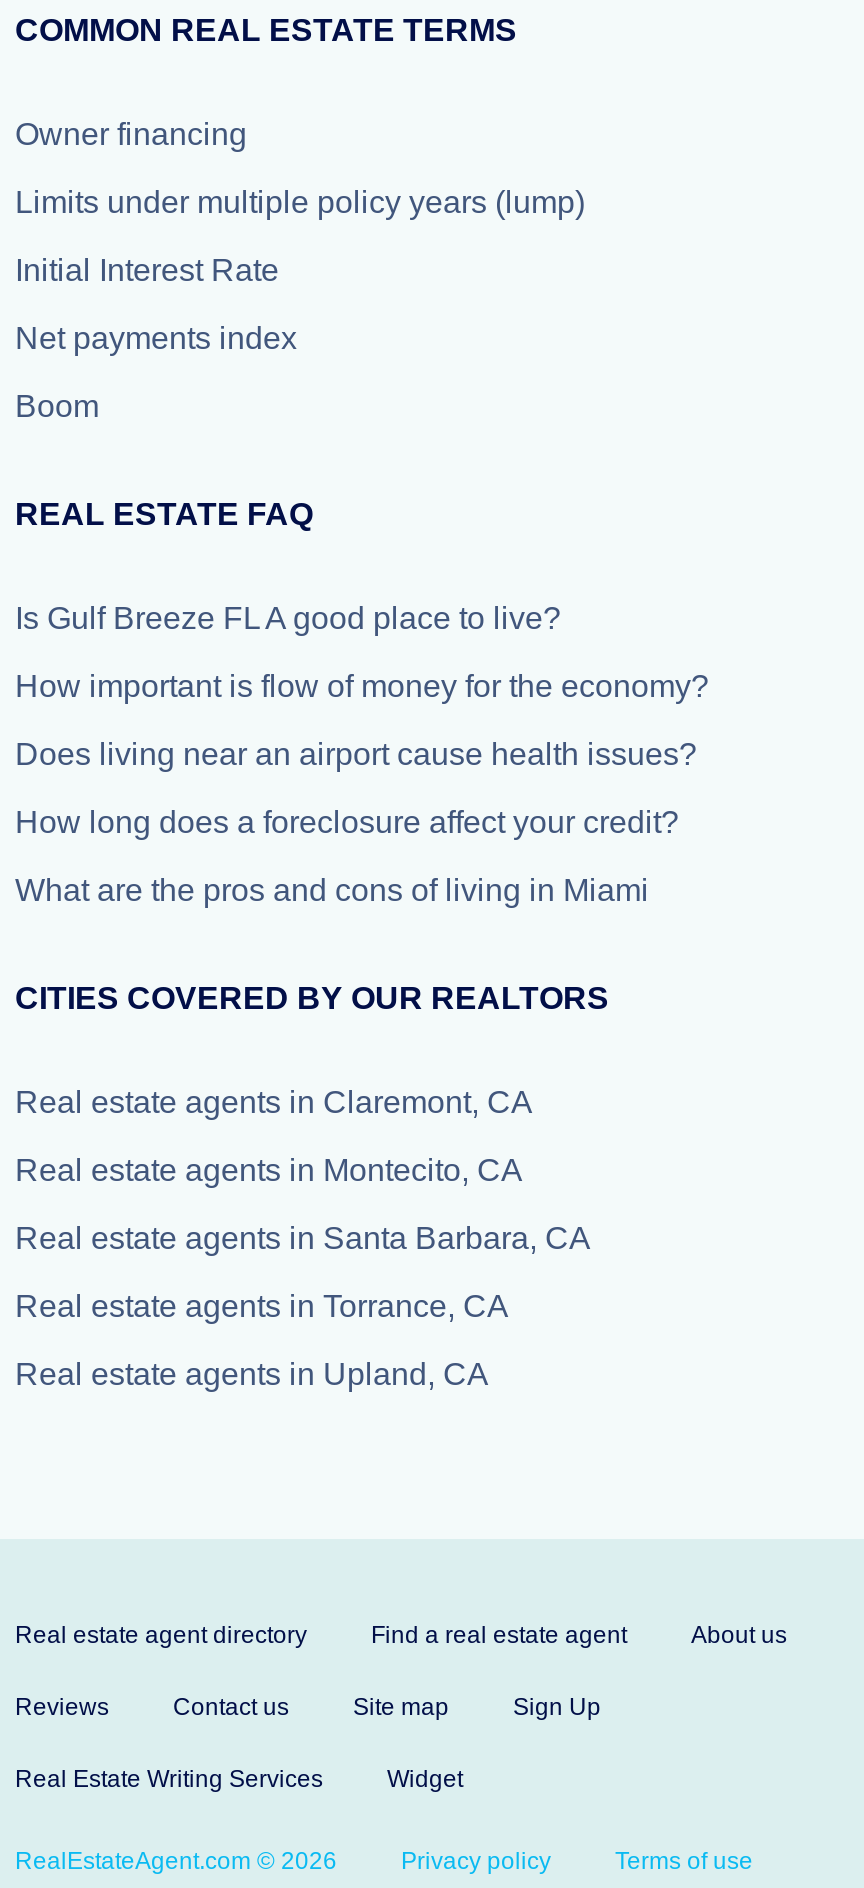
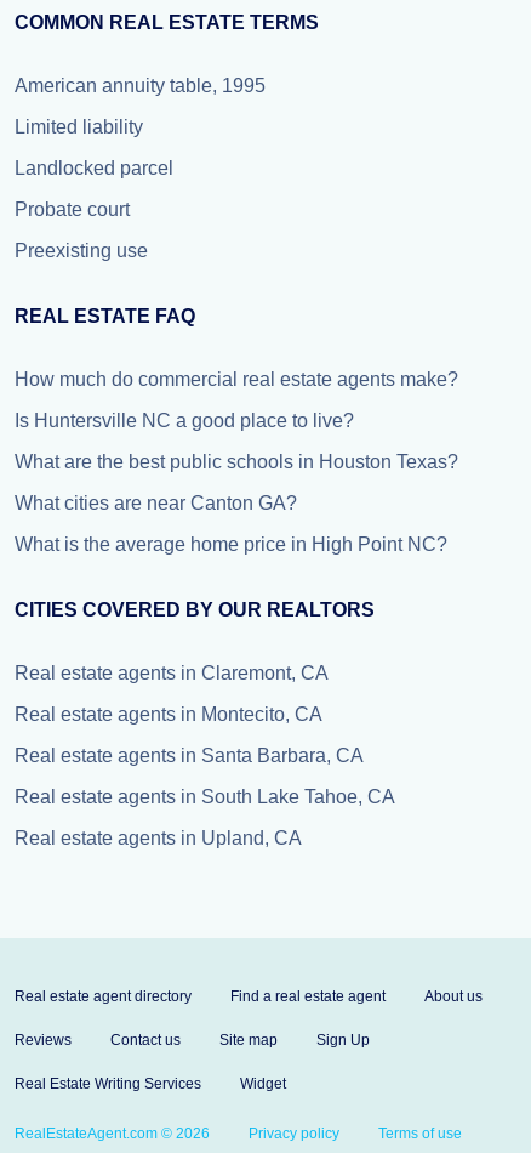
- Owner financing
+ American annuity table, 1995

- Limits under multiple policy years (lump)
+ Limited liability

- Initial Interest Rate
+ Landlocked parcel

- Net payments index
+ Probate court

- Boom
+ Preexisting use

- Is Gulf Breeze FL A good place to live?
+ How much do commercial real estate agents make?

- How important is flow of money for the economy?
+ Is Huntersville NC a good place to live?

- Does living near an airport cause health issues?
+ What are the best public schools in Houston Texas?

- How long does a foreclosure affect your credit?
+ What cities are near Canton GA?

- What are the pros and cons of living in Miami
+ What is the average home price in High Point NC?

- Real estate agents in Torrance, CA
+ Real estate agents in South Lake Tahoe, CA
